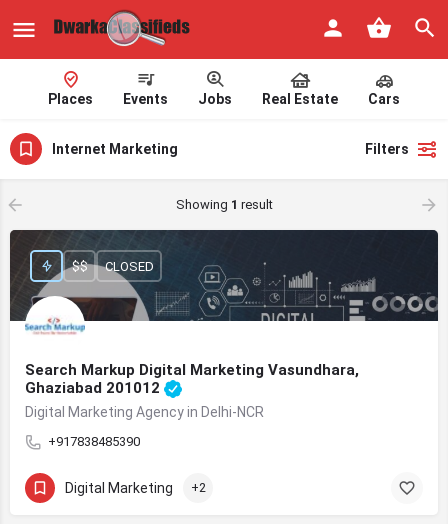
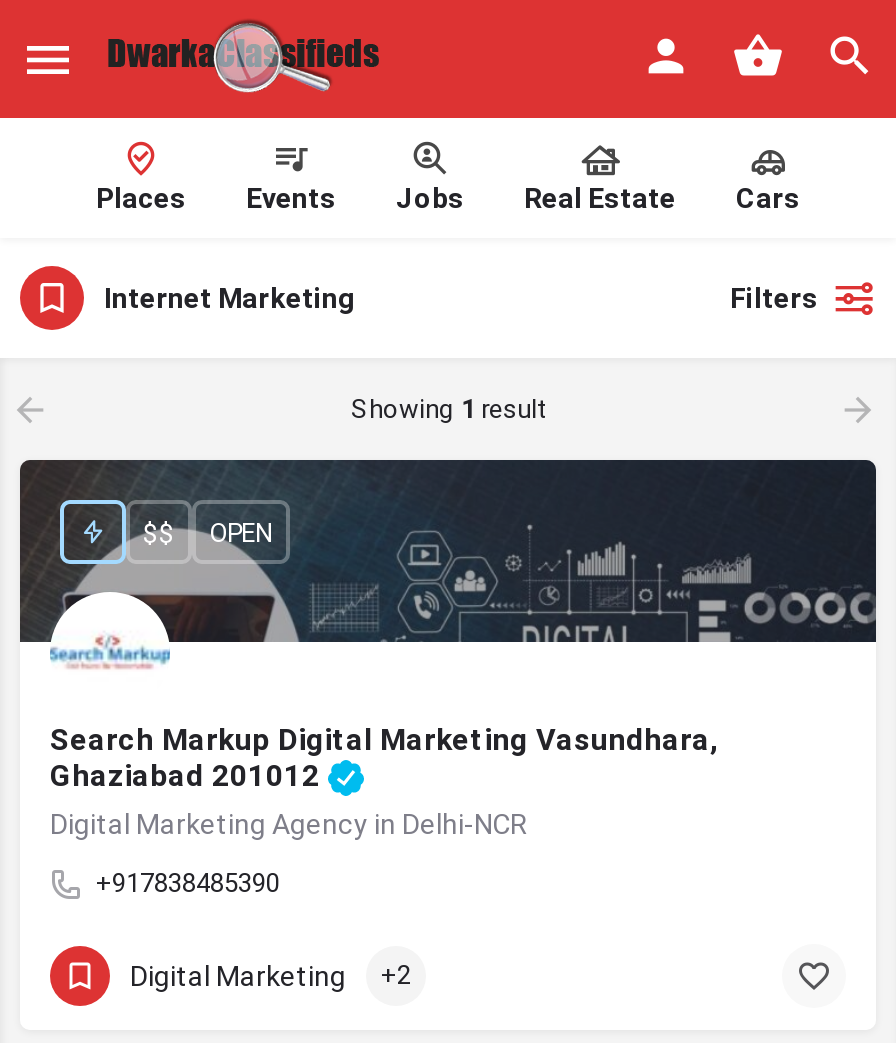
- CLOSED
+ OPEN
